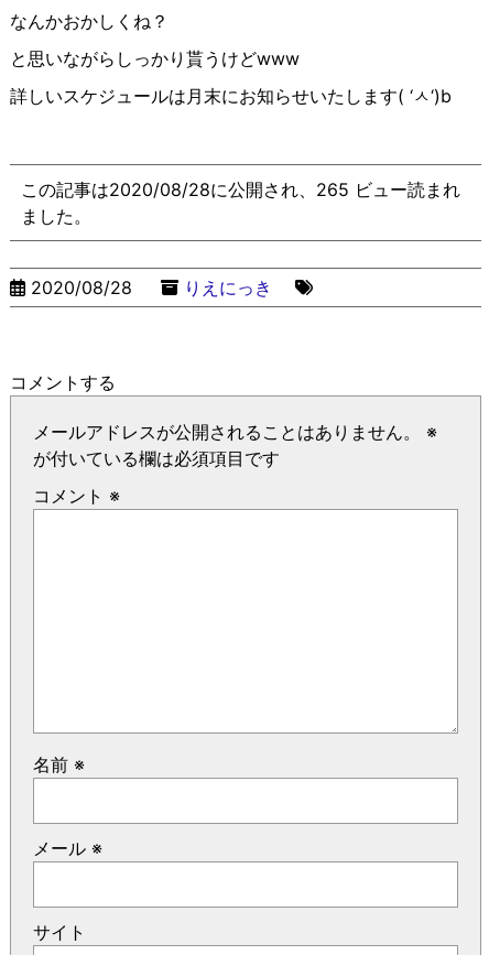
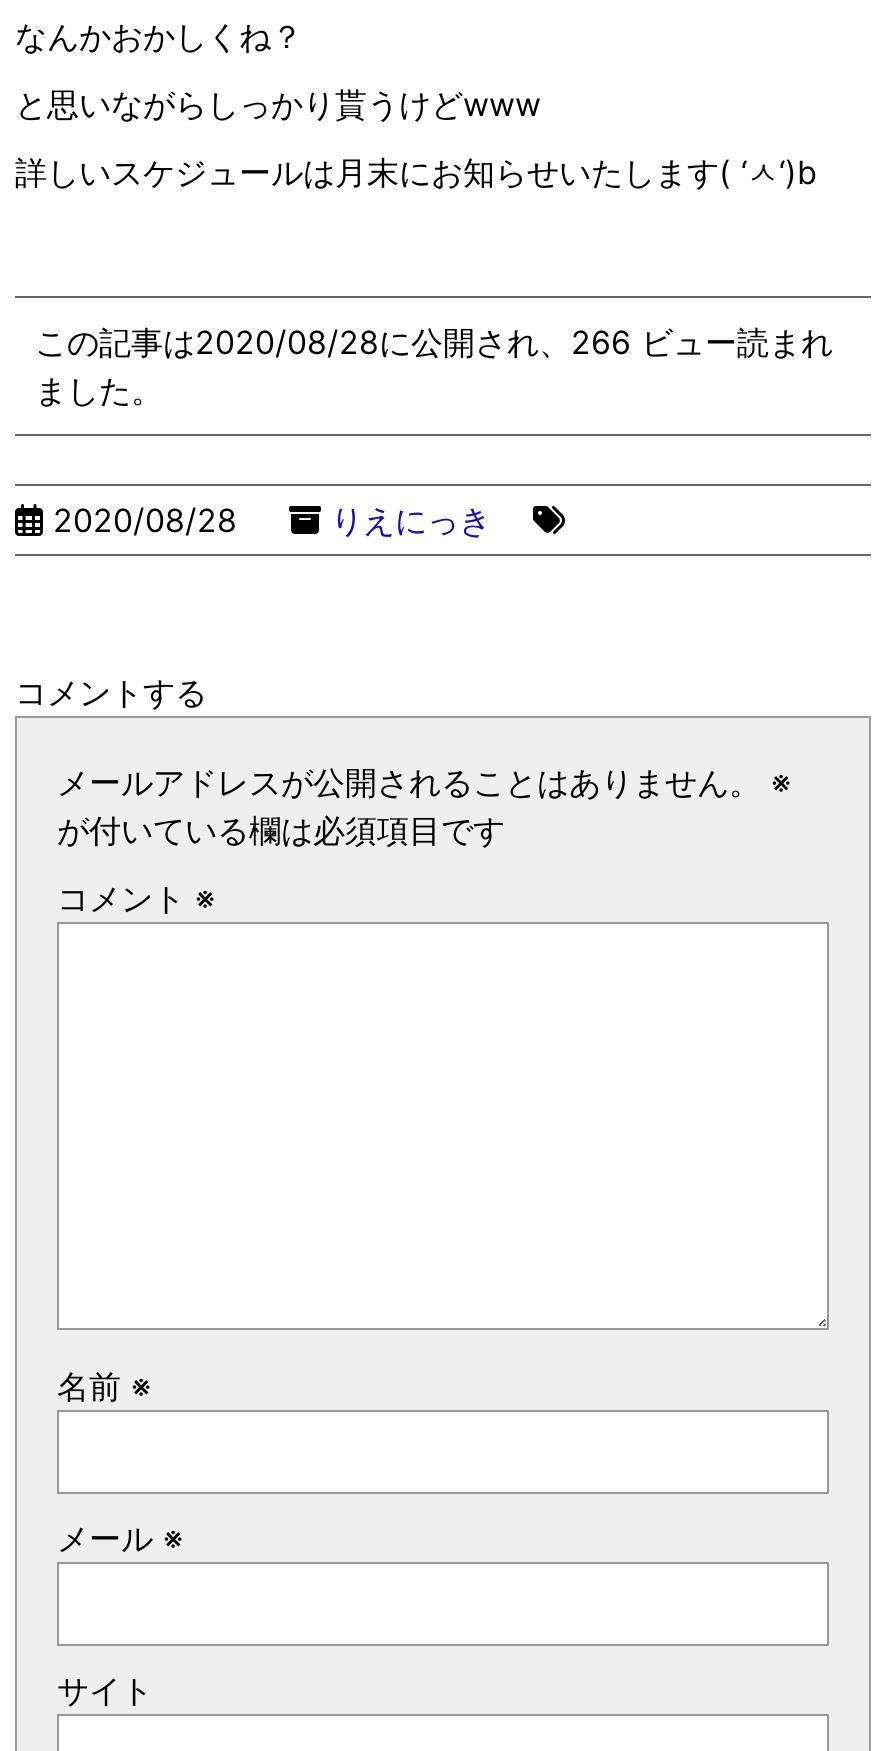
- この記事は2020/08/28に公開され、265 ビュー読まれ
+ この記事は2020/08/28に公開され、266 ビュー読まれ
